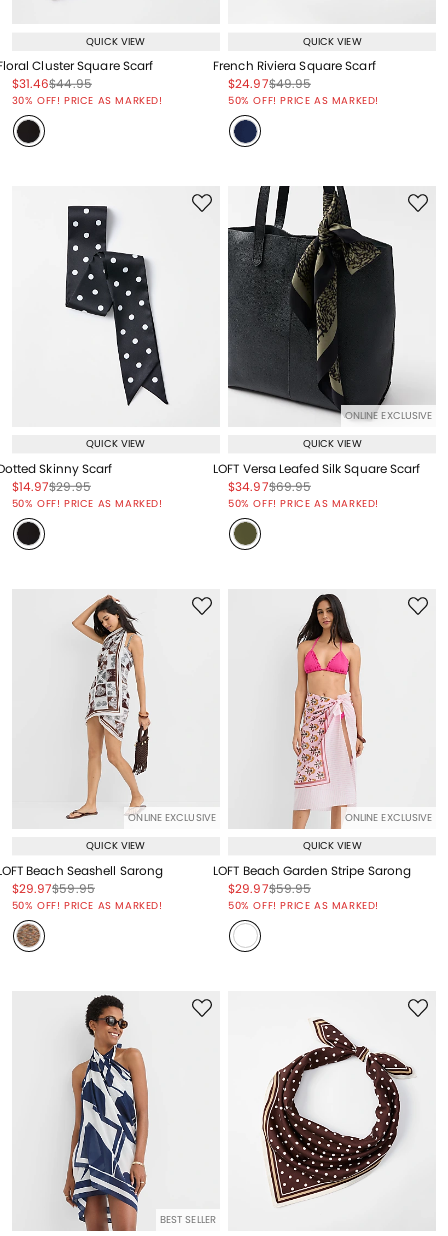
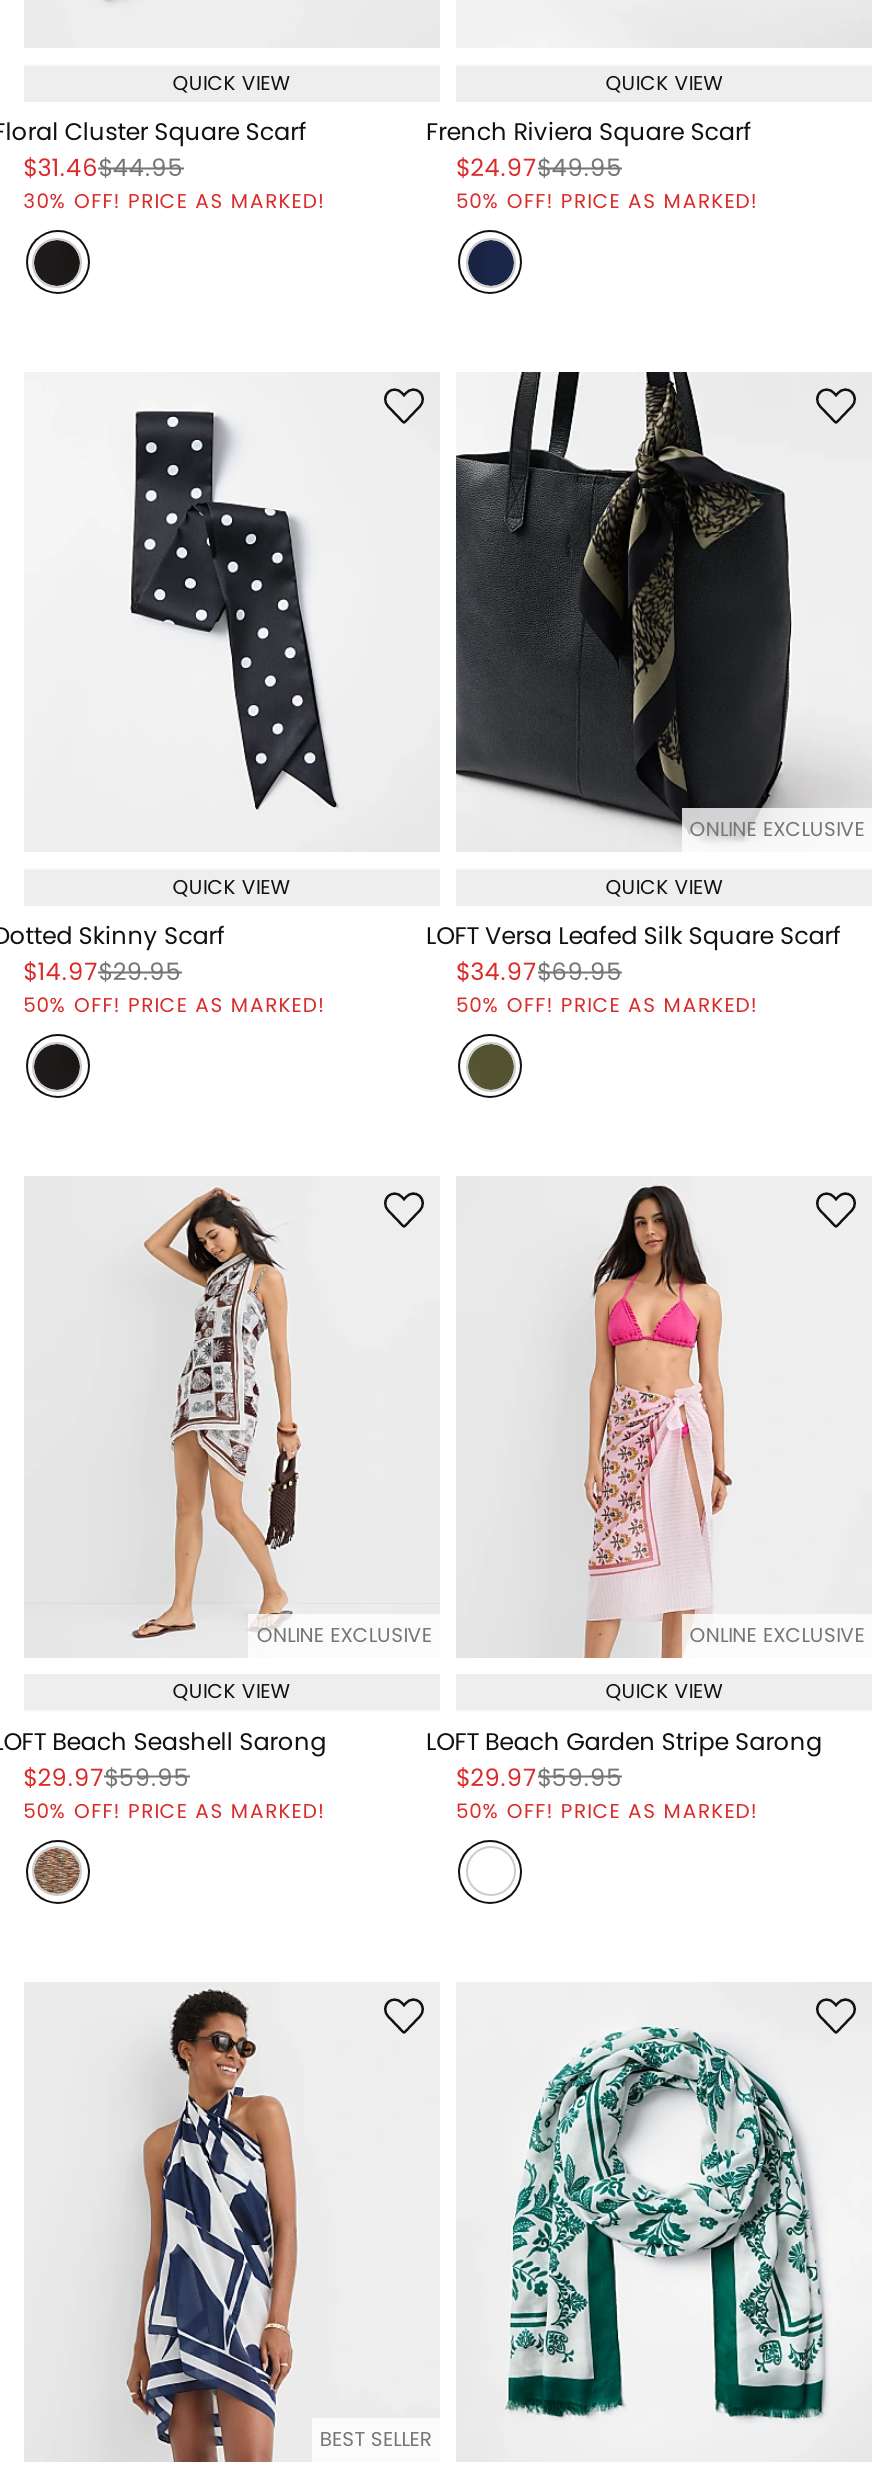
- [image]
+ [image]
